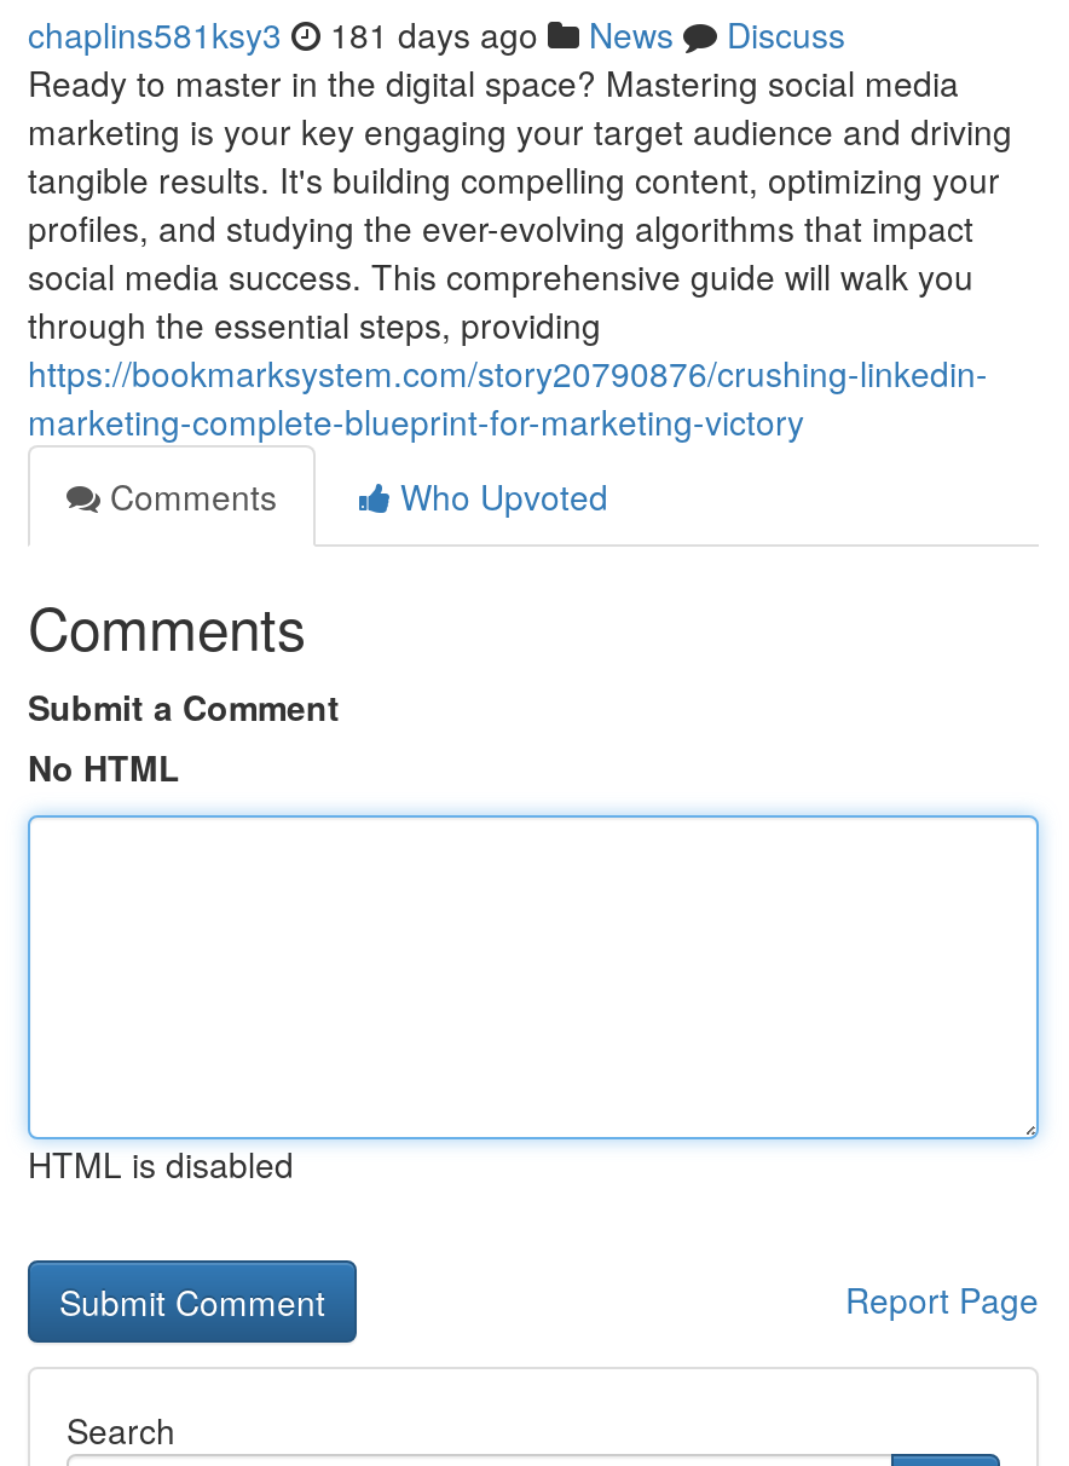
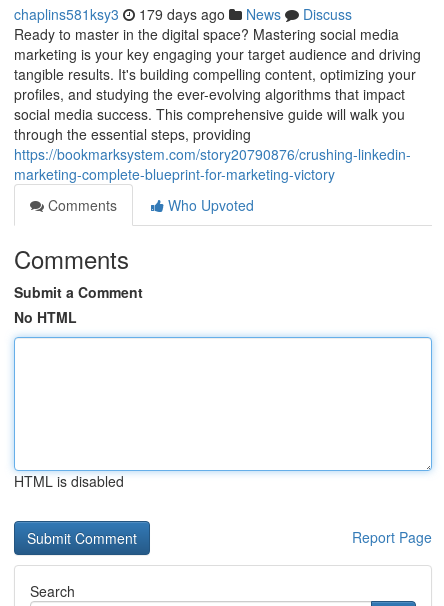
- chaplins581ksy3 181 days ago News Discuss
+ chaplins581ksy3 179 days ago News Discuss
